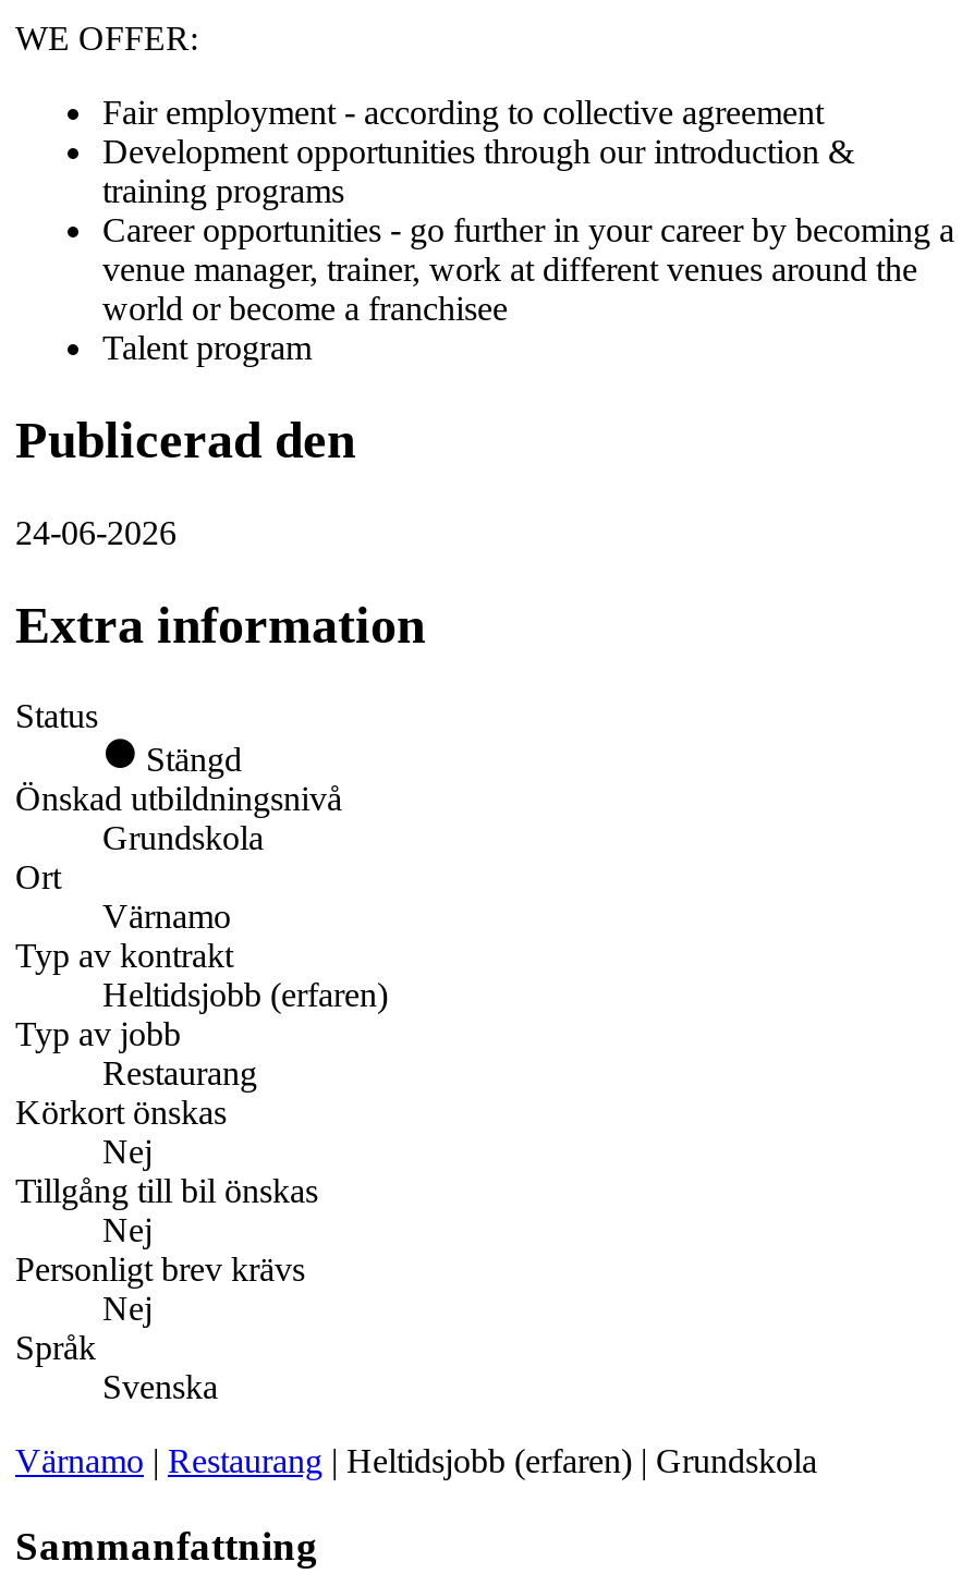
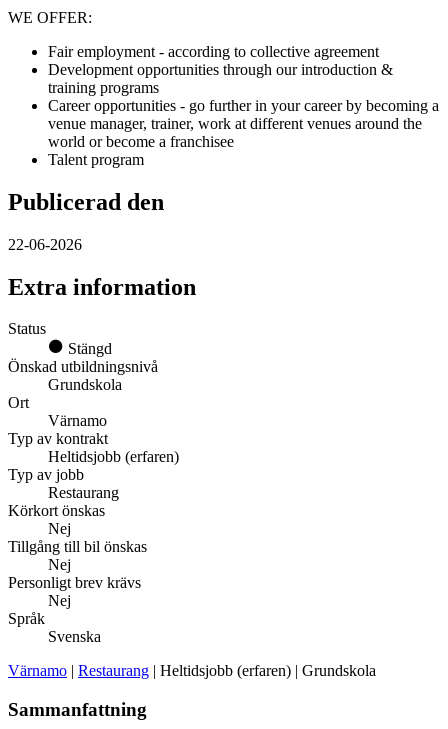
- 24-06-2026
+ 22-06-2026
